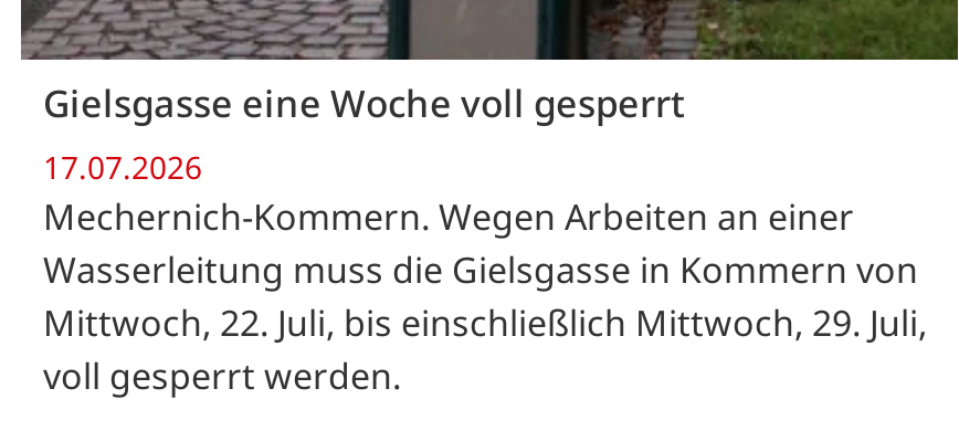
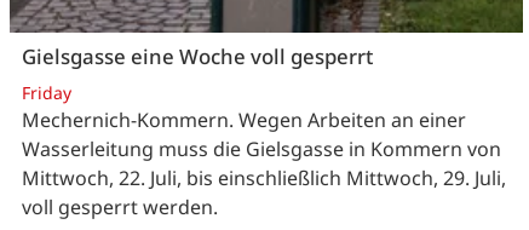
- 17.07.2026
+ Friday
